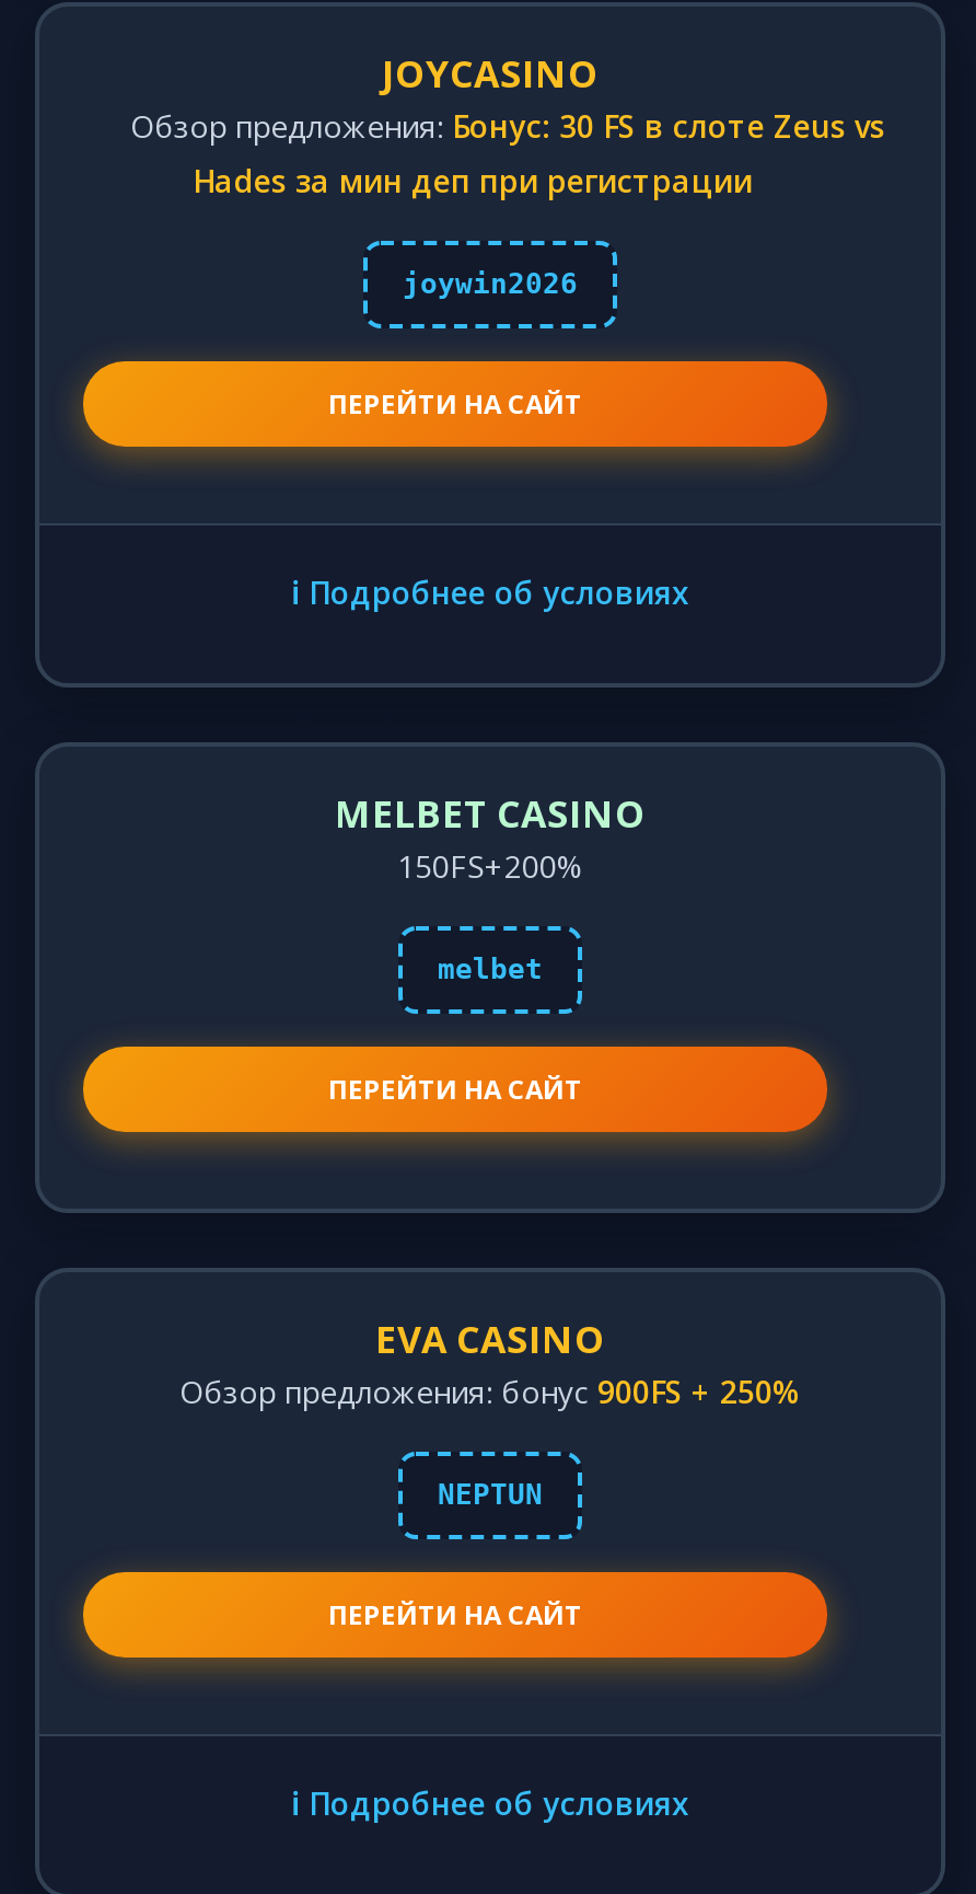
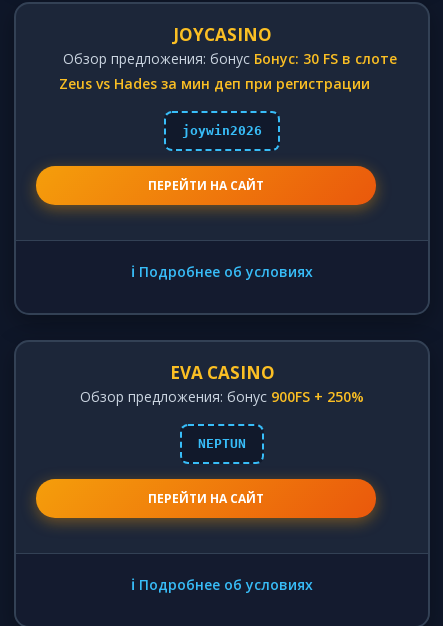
- Обзор предложения: Бонус: 30 FS в слоте Zeus vs
- Hades за мин деп при регистрации
+ Обзор предложения: бонус Бонус: 30 FS в слоте
+ Zeus vs Hades за мин деп при регистрации

- MELBET CASINO
- 150FS+200%
- melbet
- ПЕРЕЙТИ НА САЙТ
